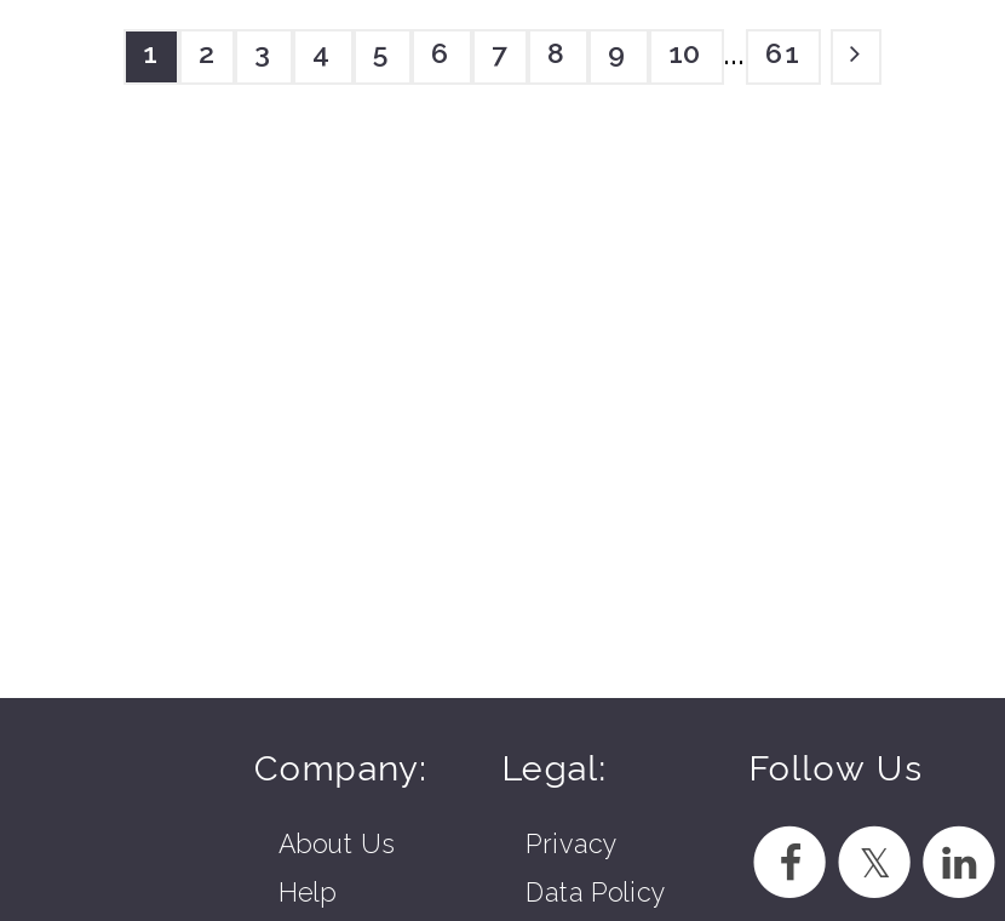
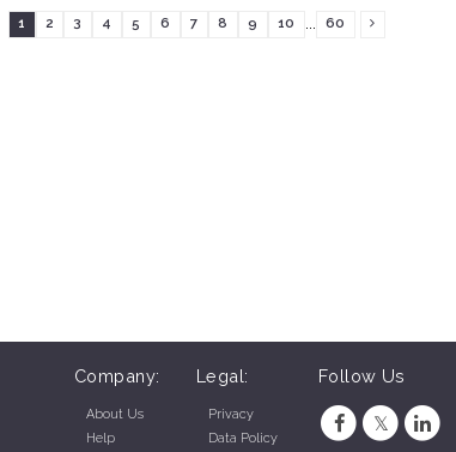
- 61
+ 60
